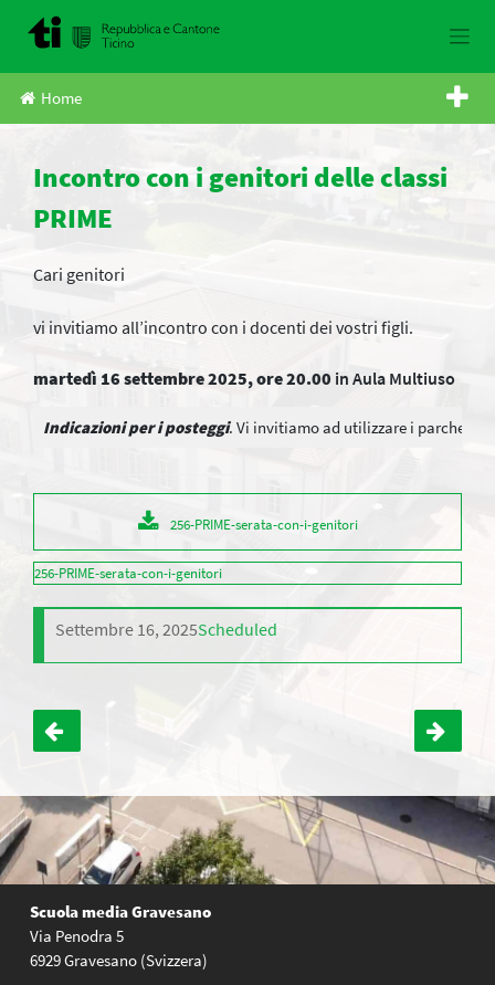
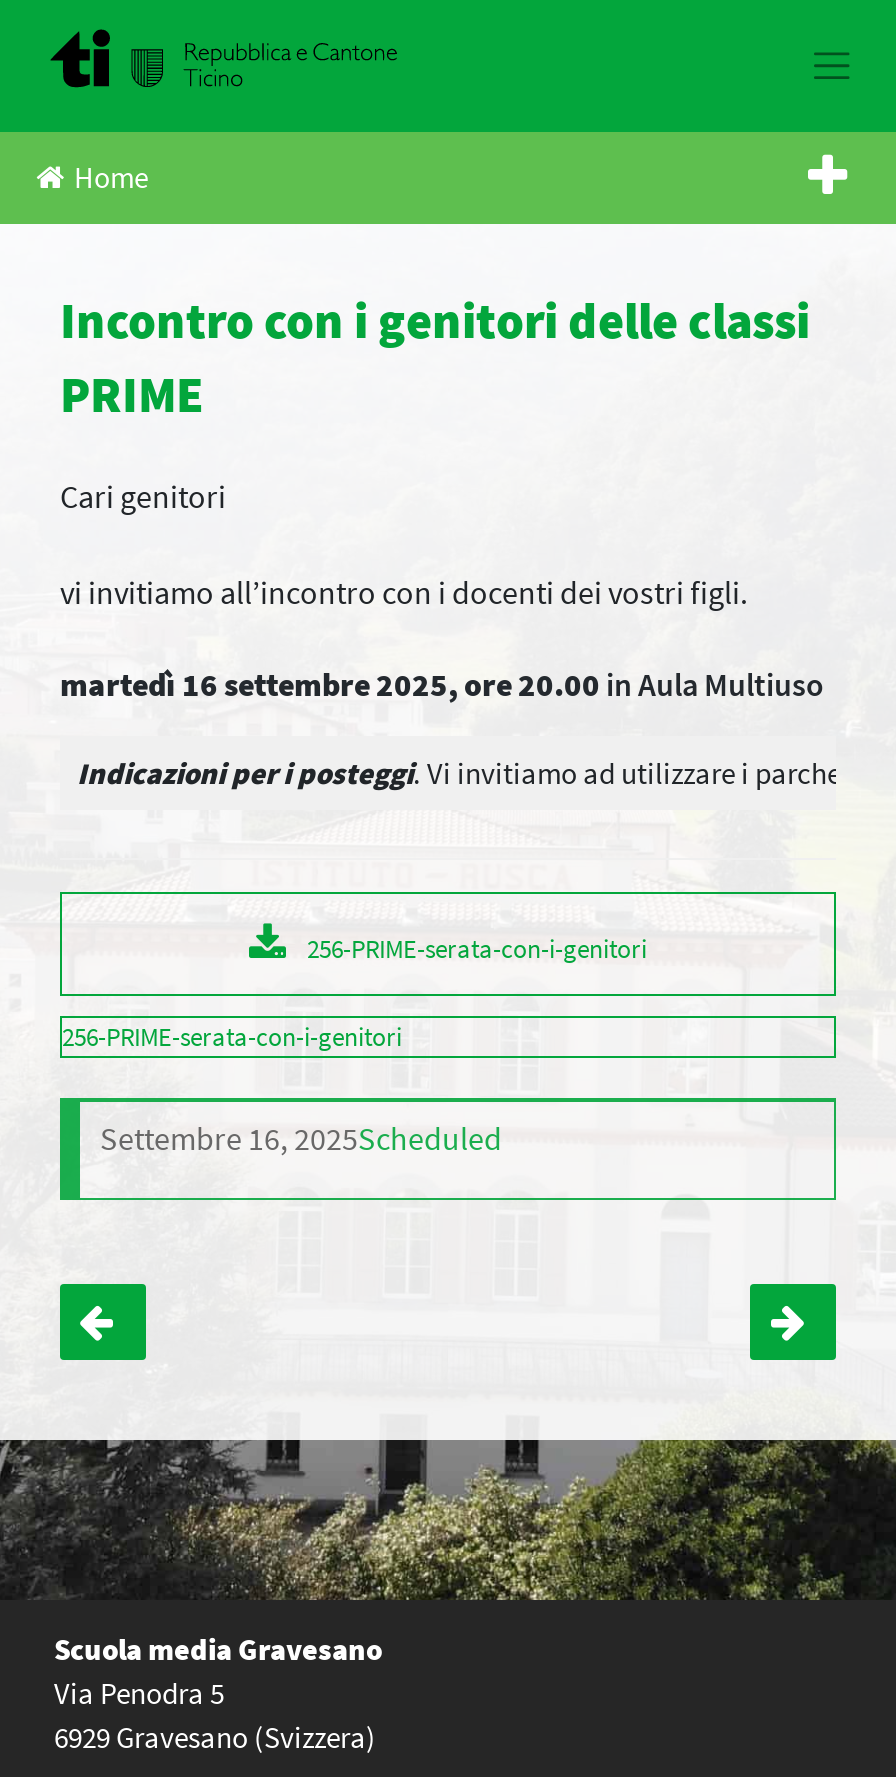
- [image]
+ [image]
